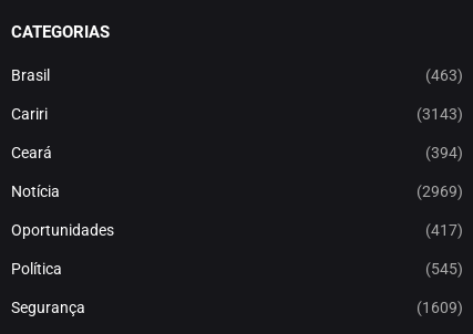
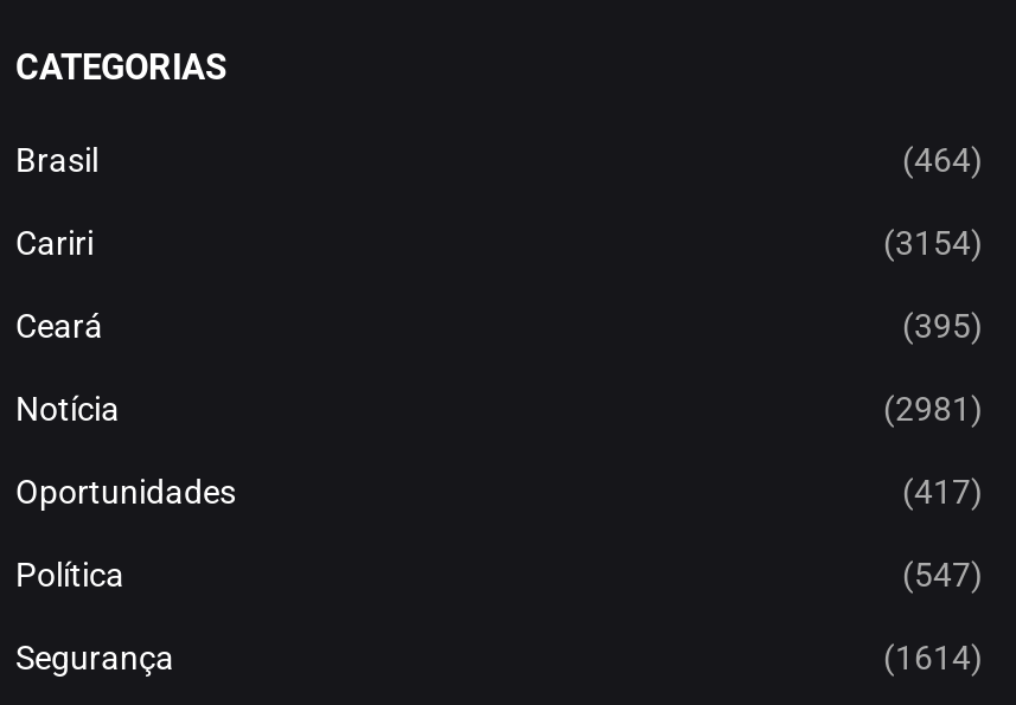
- (463)
+ (464)

- (3143)
+ (3154)

- (394)
+ (395)

- (2969)
+ (2981)

- (545)
+ (547)

- (1609)
+ (1614)
